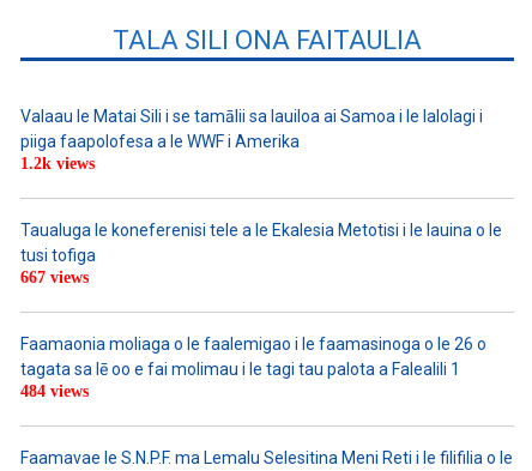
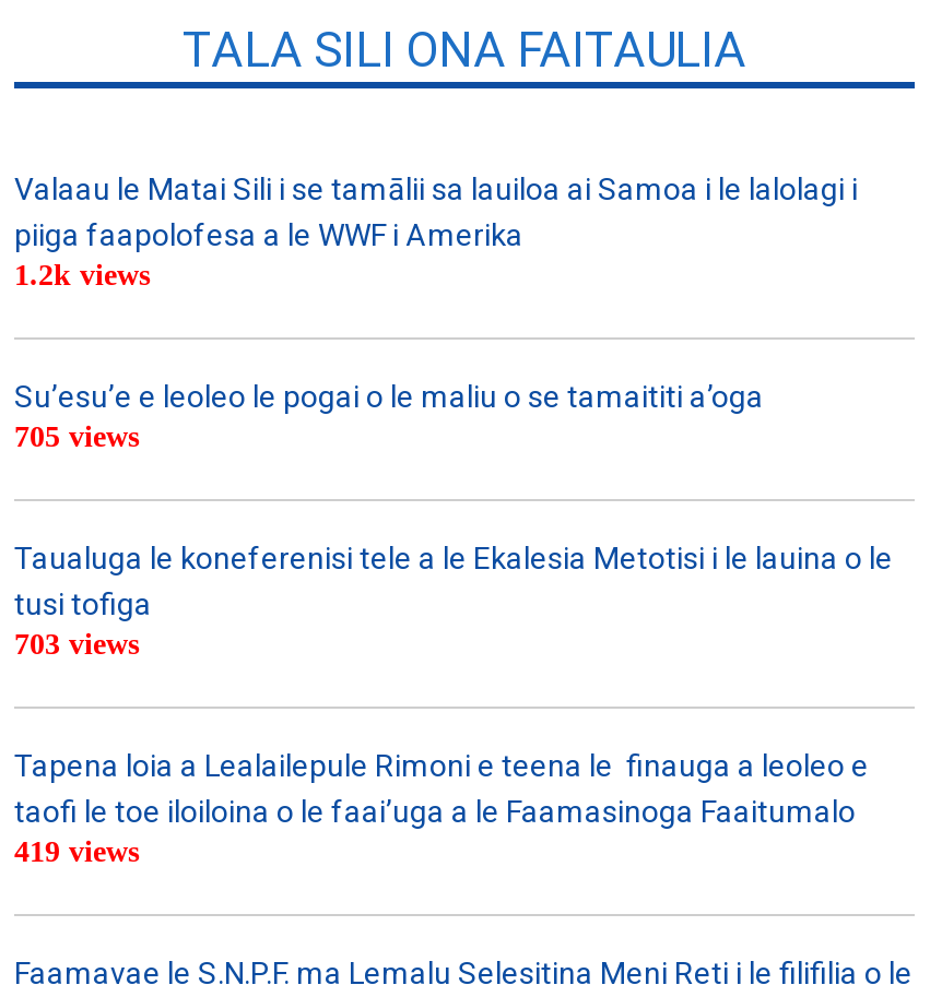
+ Su’esu’e e leoleo le pogai o le maliu o se tamaititi a’oga
+ 705 views

- 667 views
+ 703 views

- Faamaonia moliaga o le faalemigao i le faamasinoga o le 26 o
- tagata sa lē oo e fai molimau i le tagi tau palota a Falealili 1
- 484 views
+ Tapena loia a Lealailepule Rimoni e teena le finauga a leoleo e
+ taofi le toe iloiloina o le faai’uga a le Faamasinoga Faaitumalo
+ 419 views
